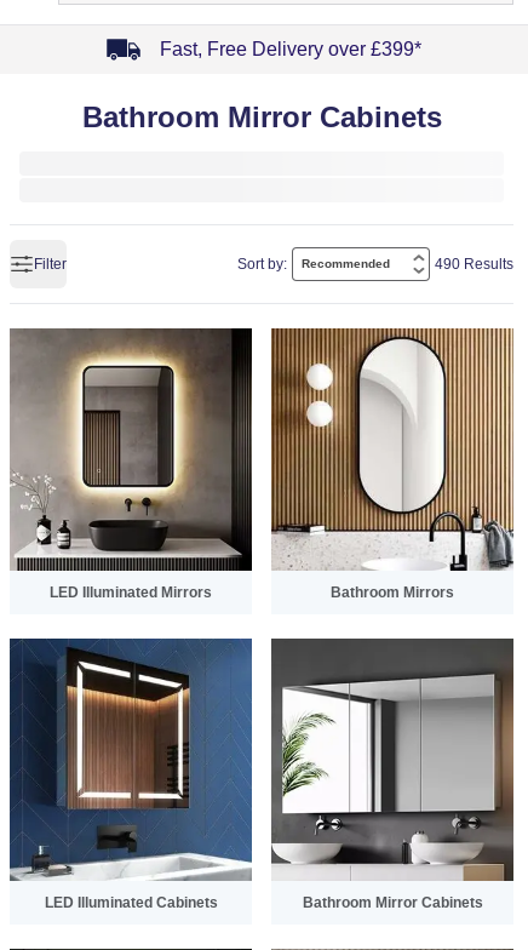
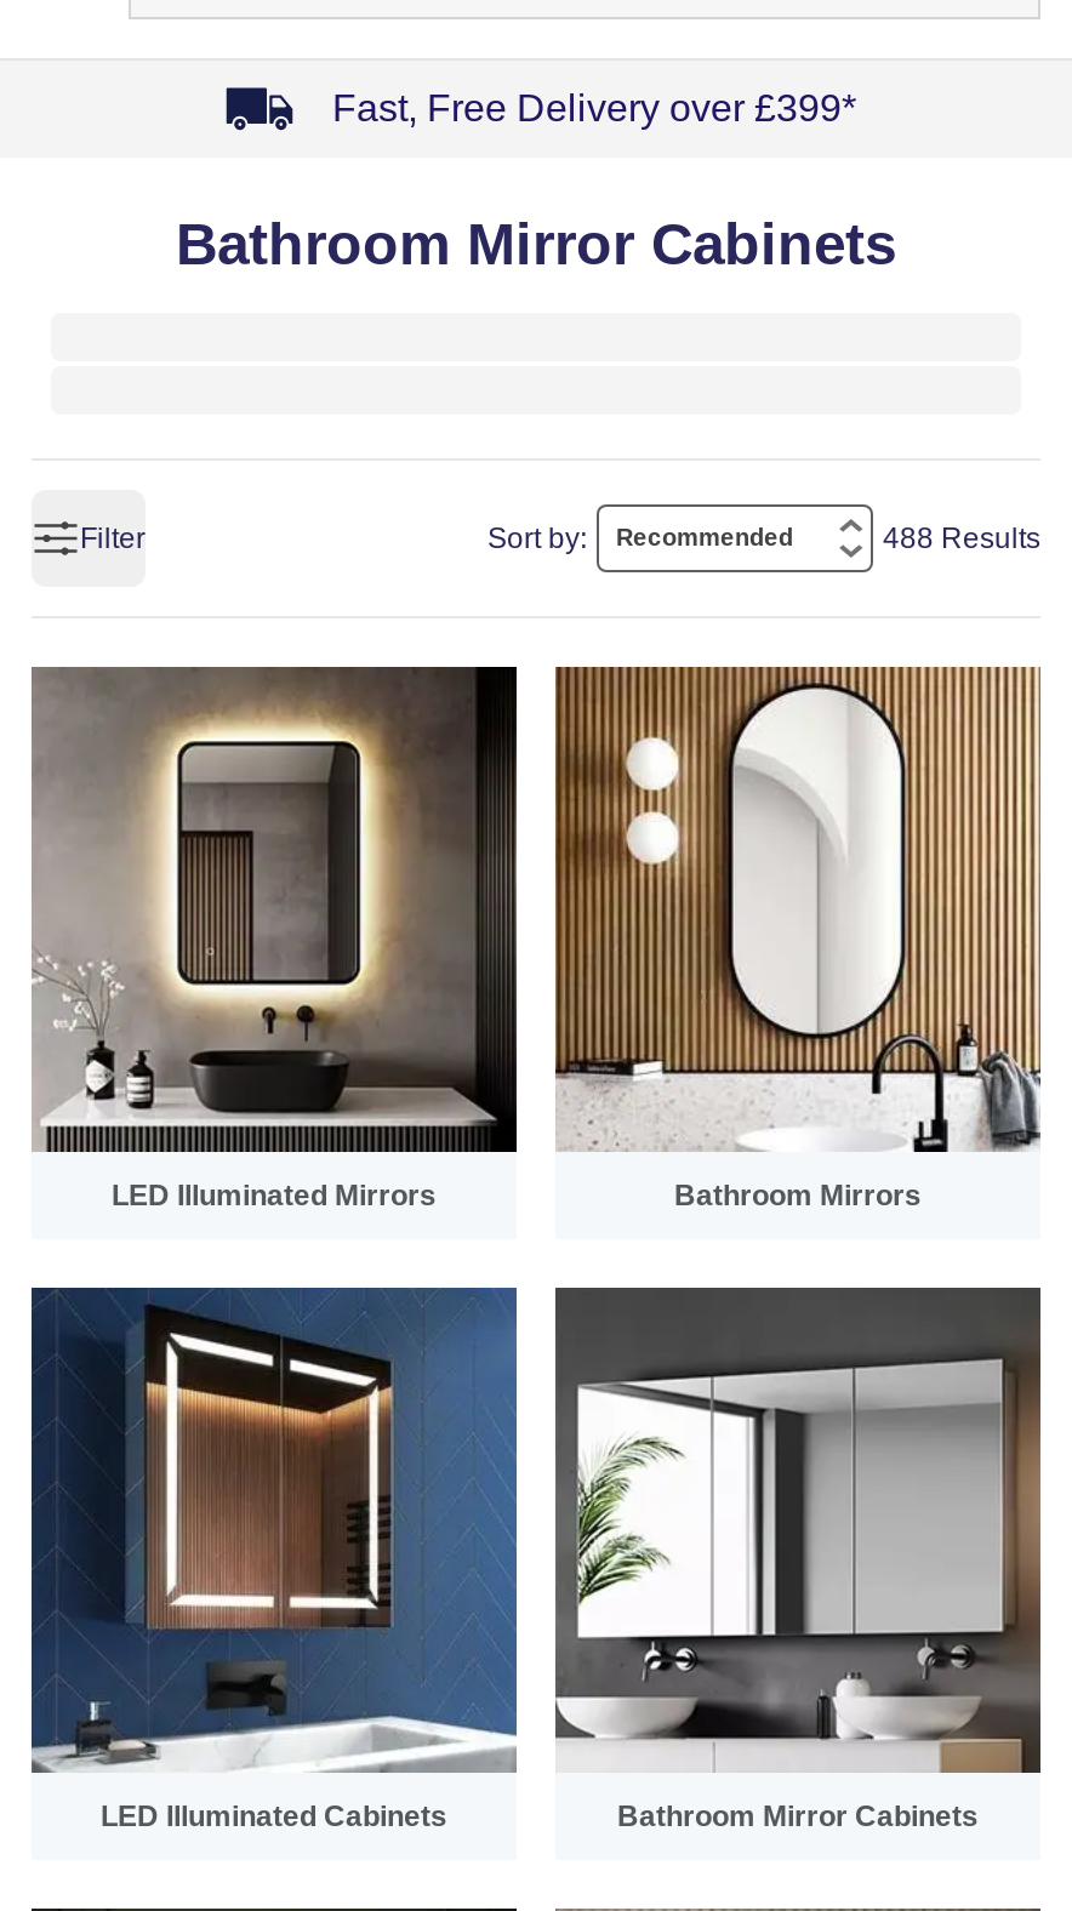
- 490 Results
+ 488 Results
